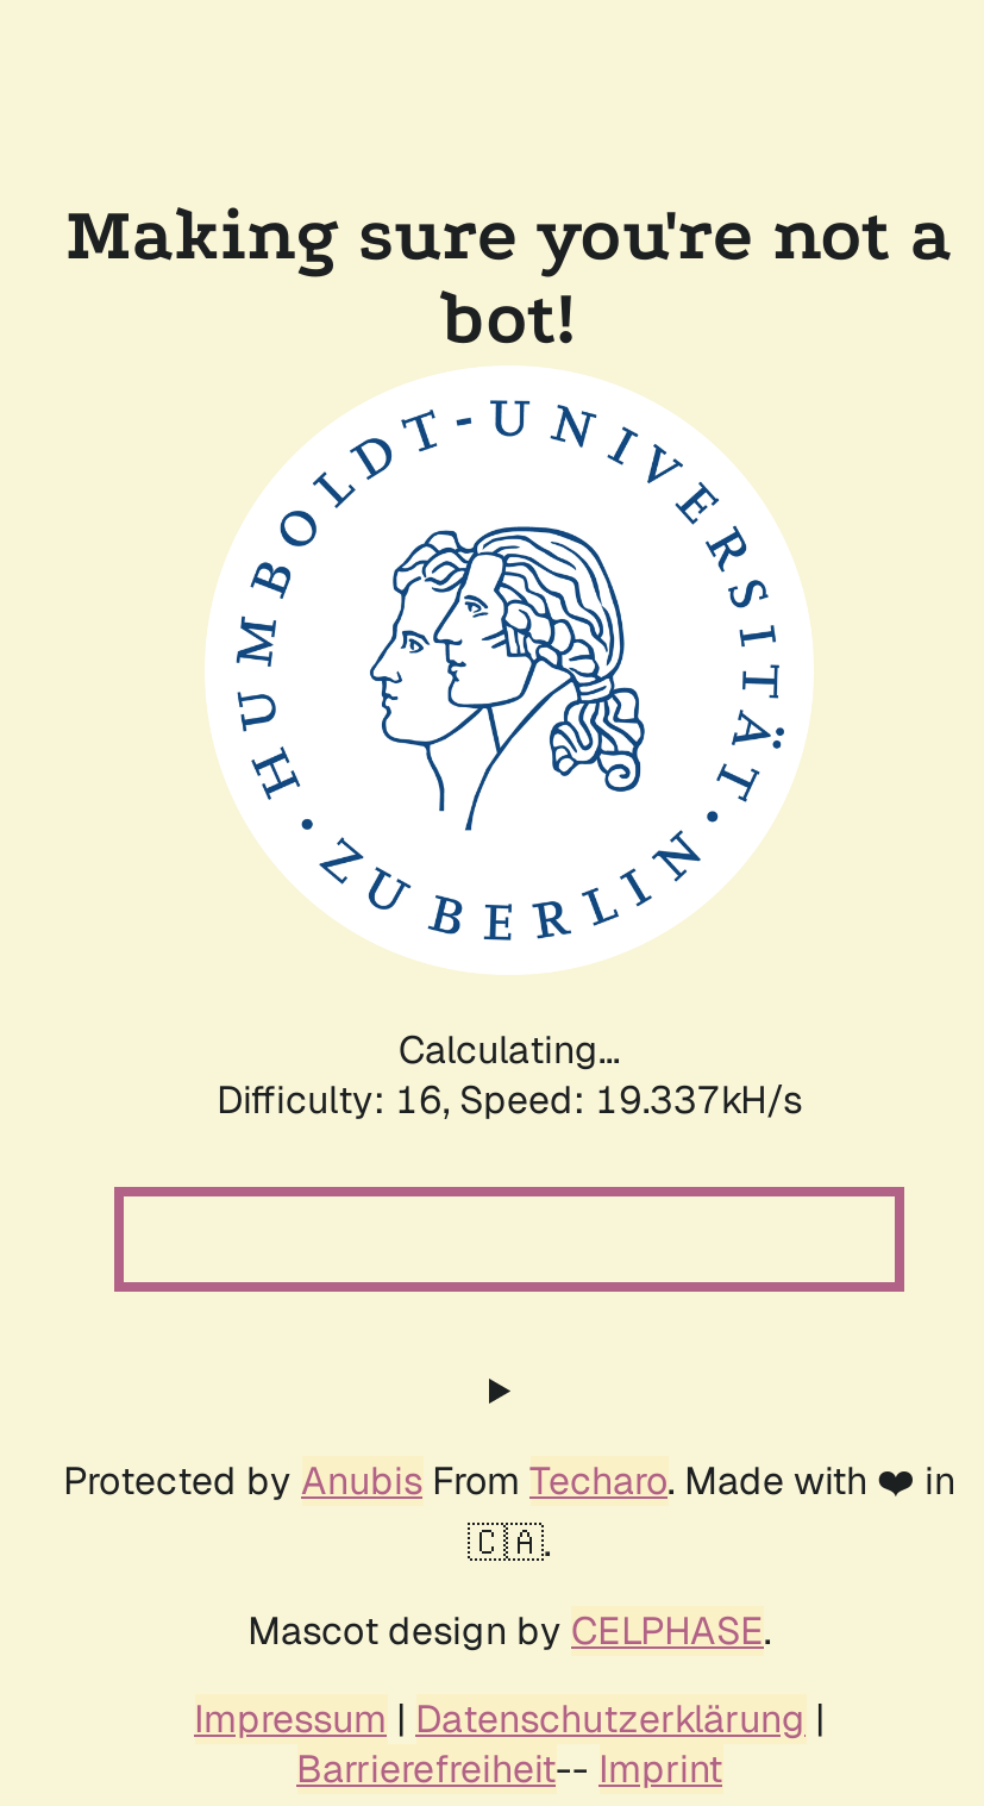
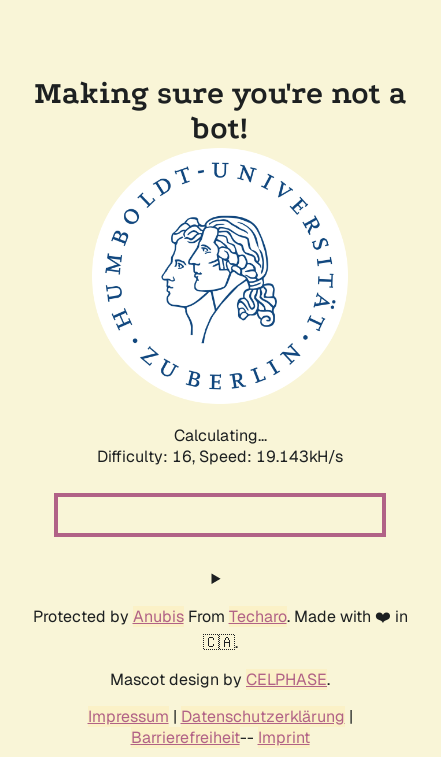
- Difficulty: 16, Speed: 19.337kH/s
+ Difficulty: 16, Speed: 19.143kH/s
